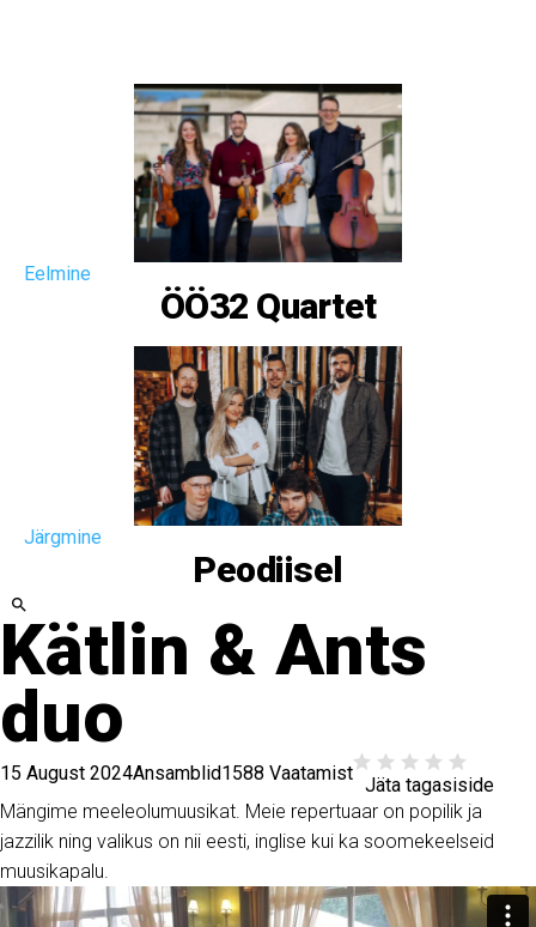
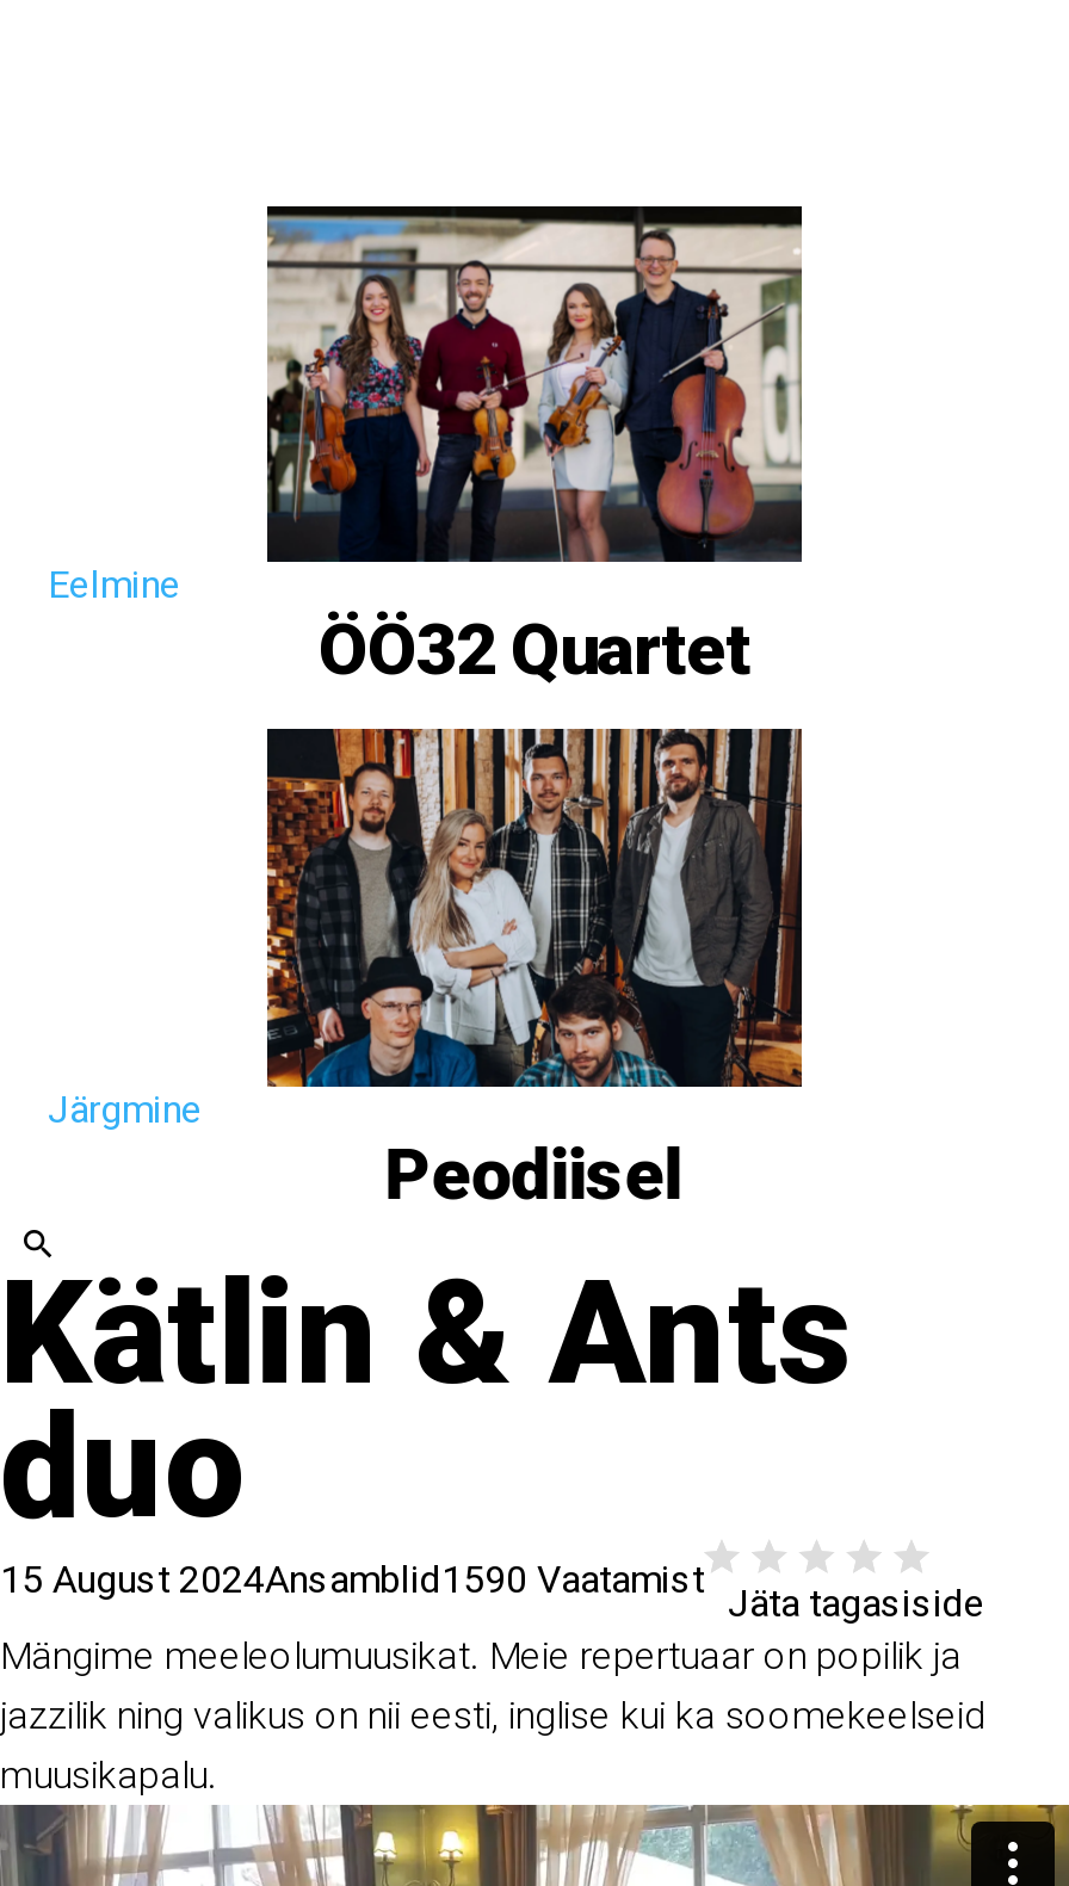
- 15 August 2024Ansamblid1588 Vaatamist Jäta tagasiside
+ 15 August 2024Ansamblid1590 Vaatamist Jäta tagasiside
